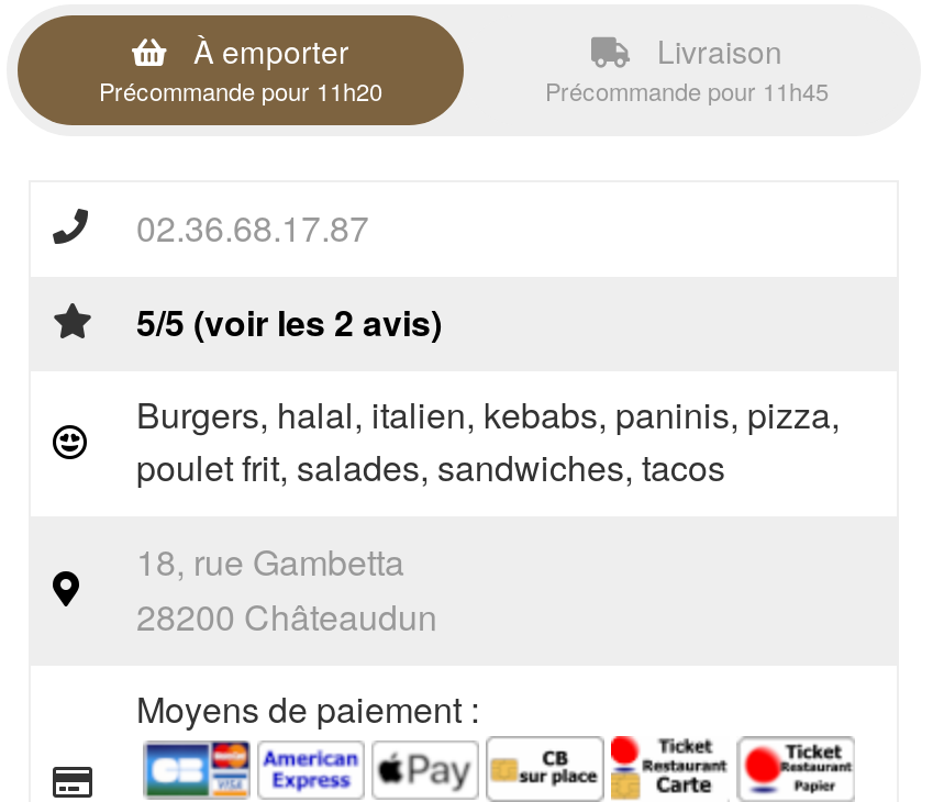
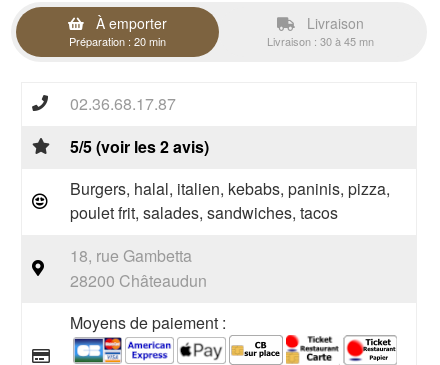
- Précommande pour 11h20
+ Préparation : 20 min

- Précommande pour 11h45
+ Livraison : 30 à 45 mn
